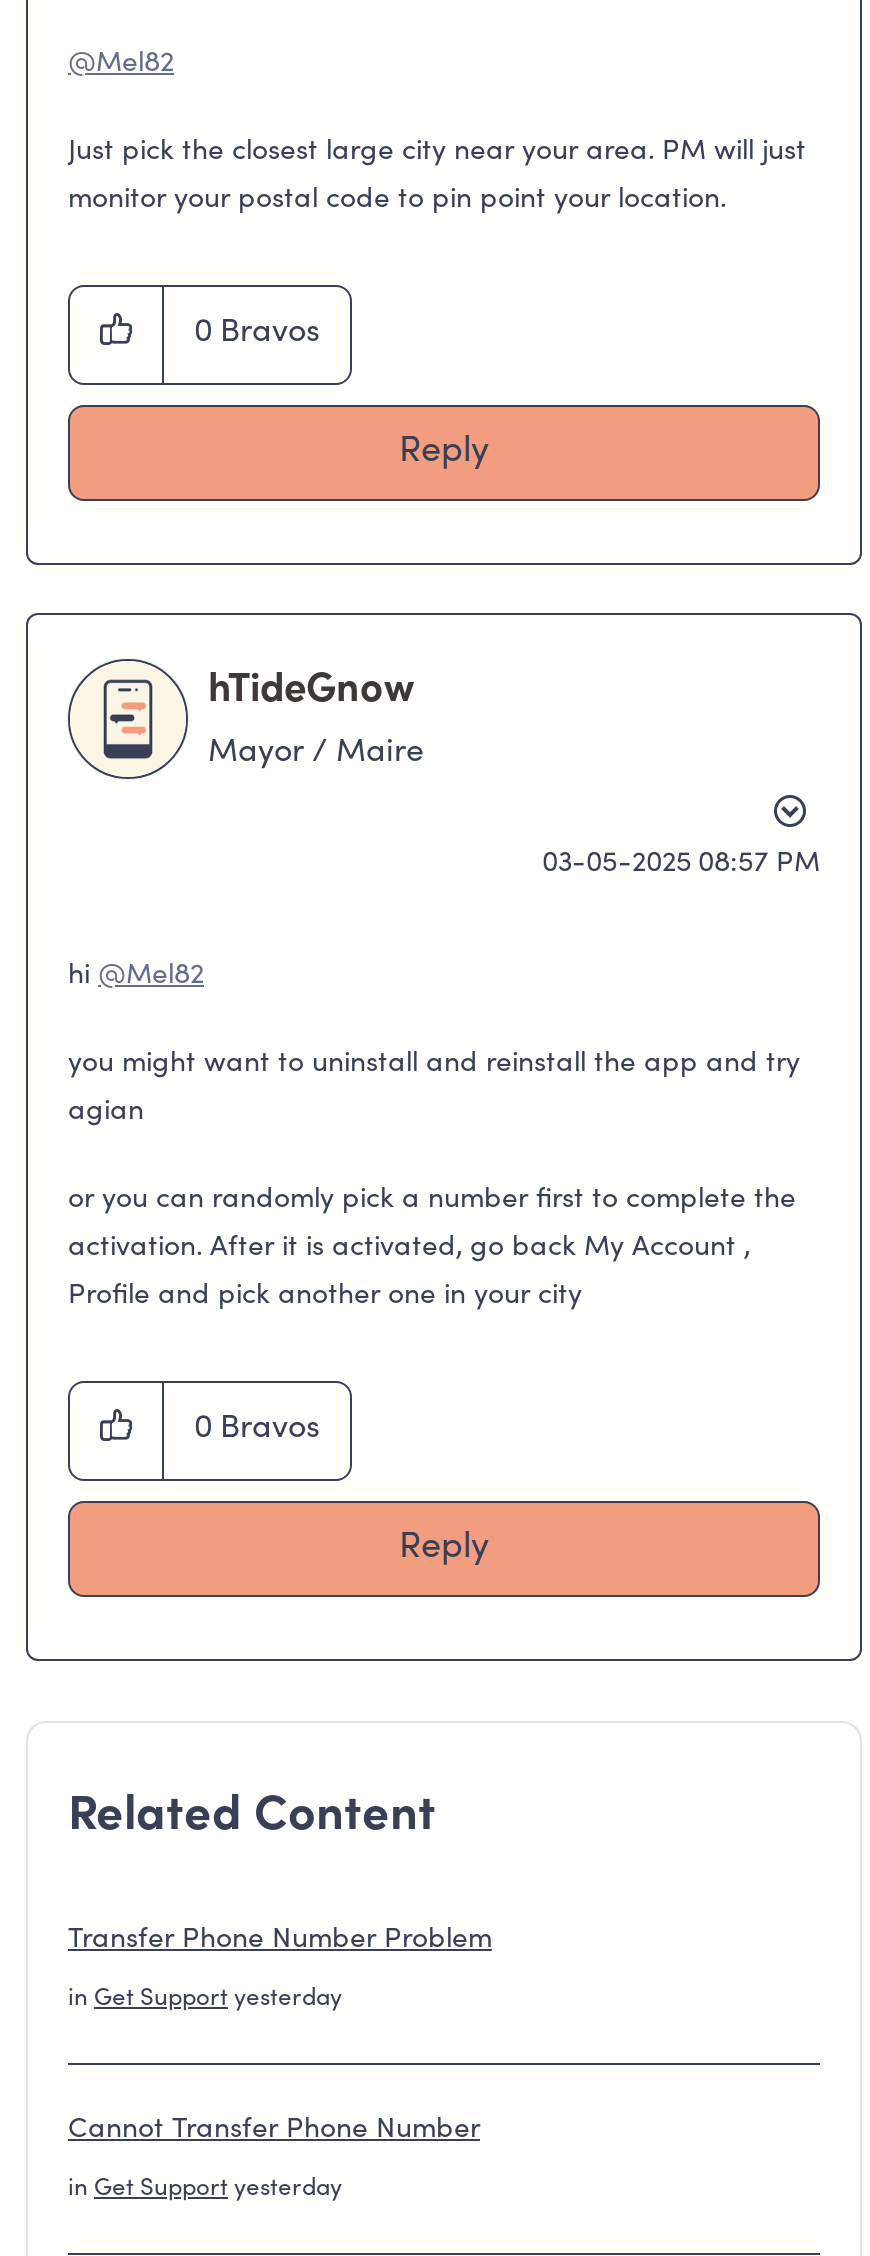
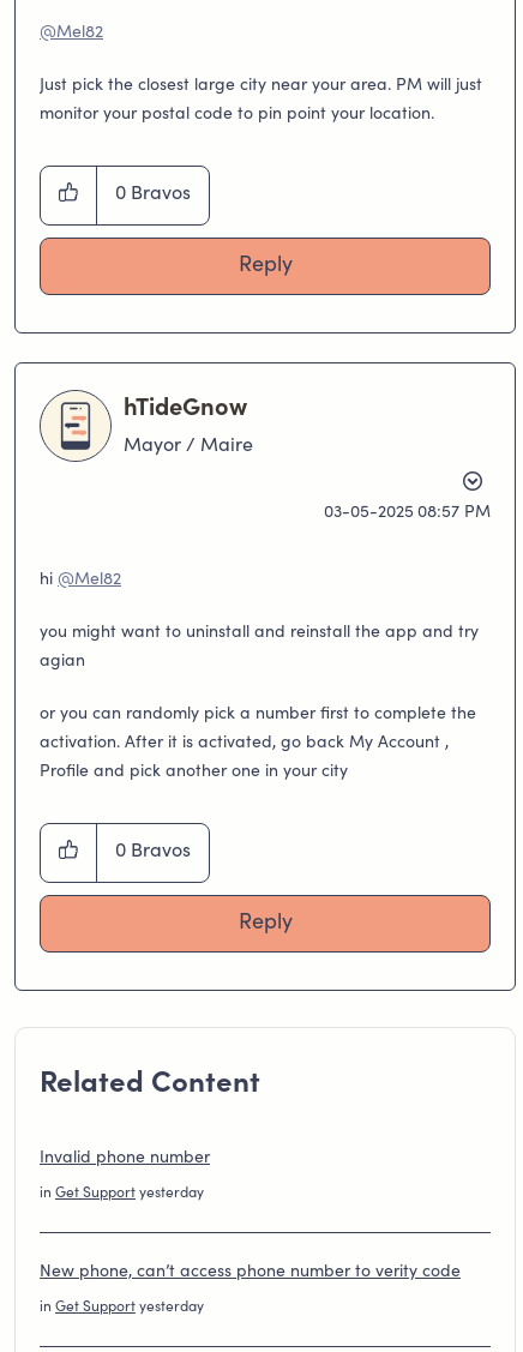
- Transfer Phone Number Problem
+ Invalid phone number

- Cannot Transfer Phone Number
+ New phone, can’t access phone number to verity code
